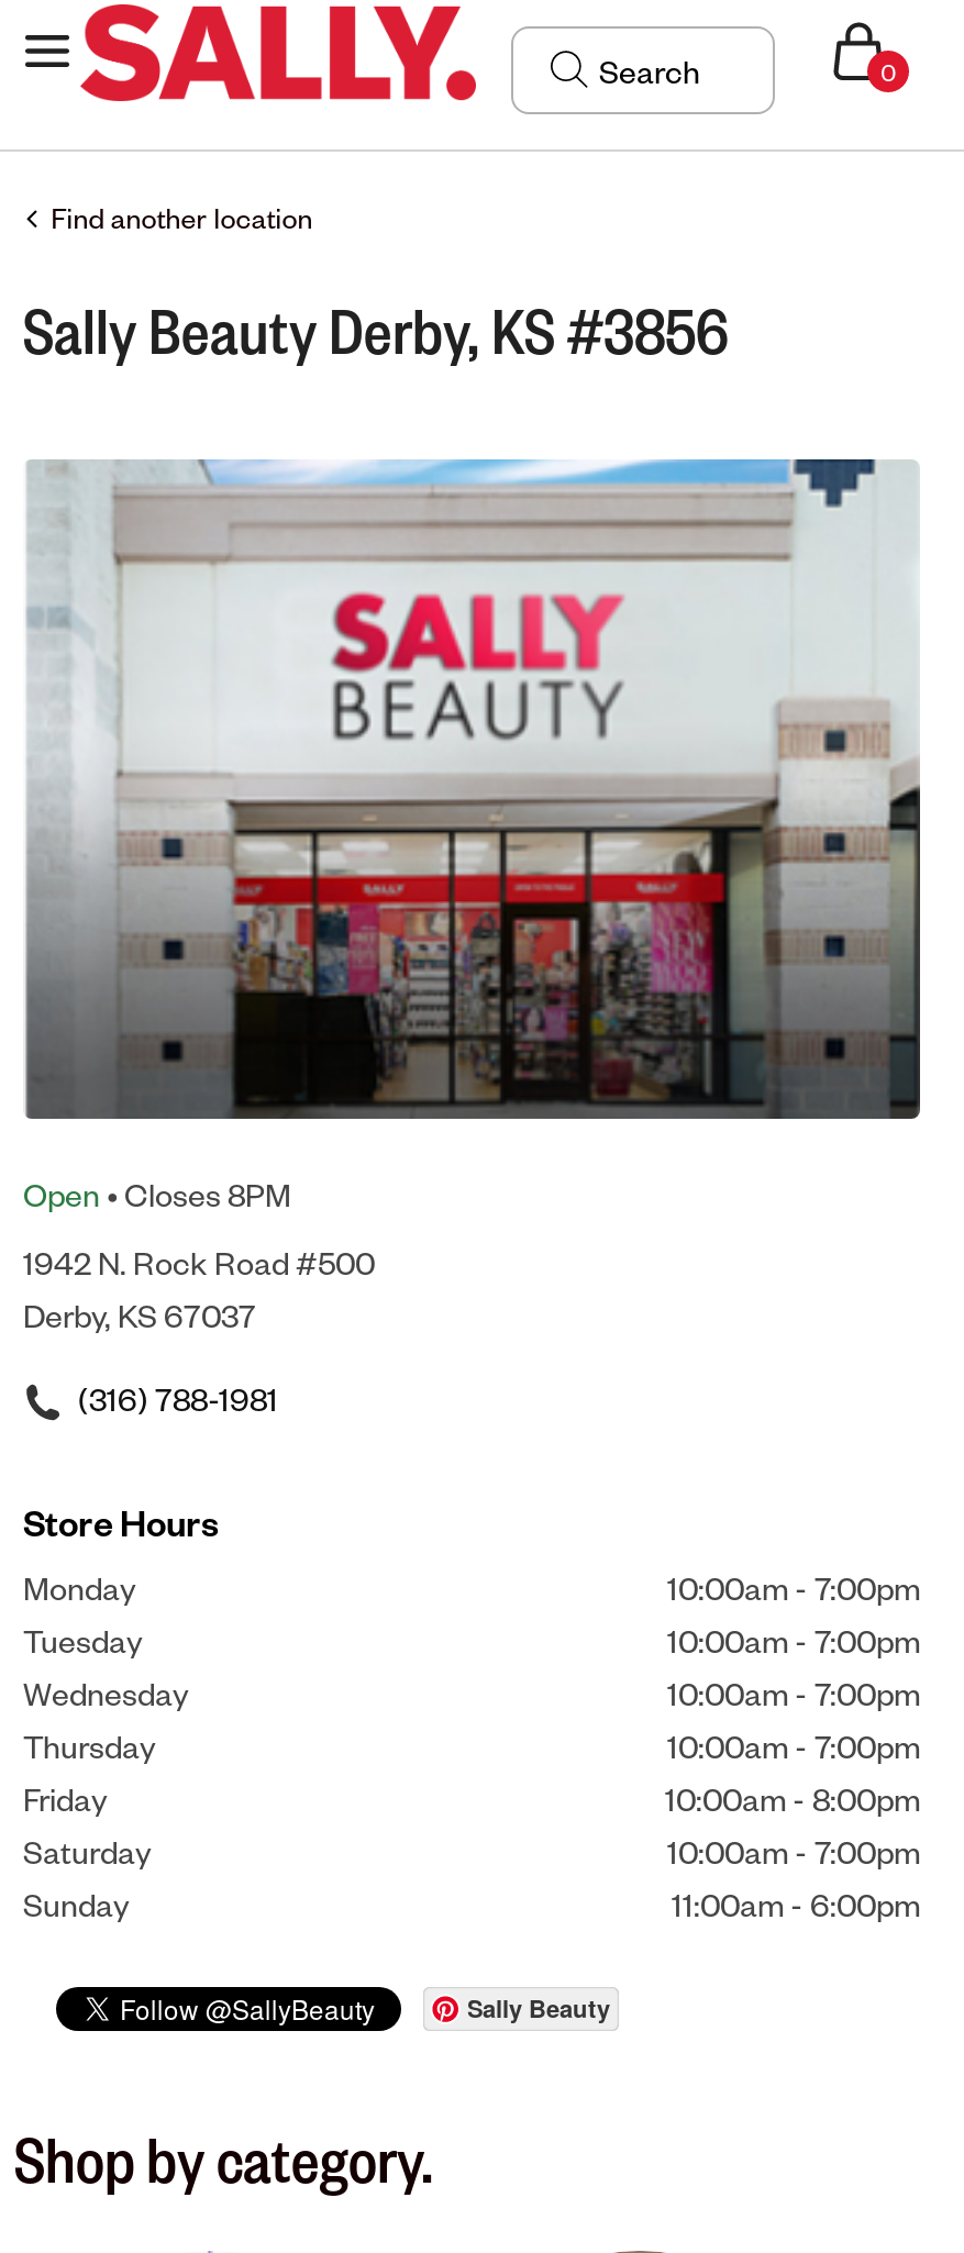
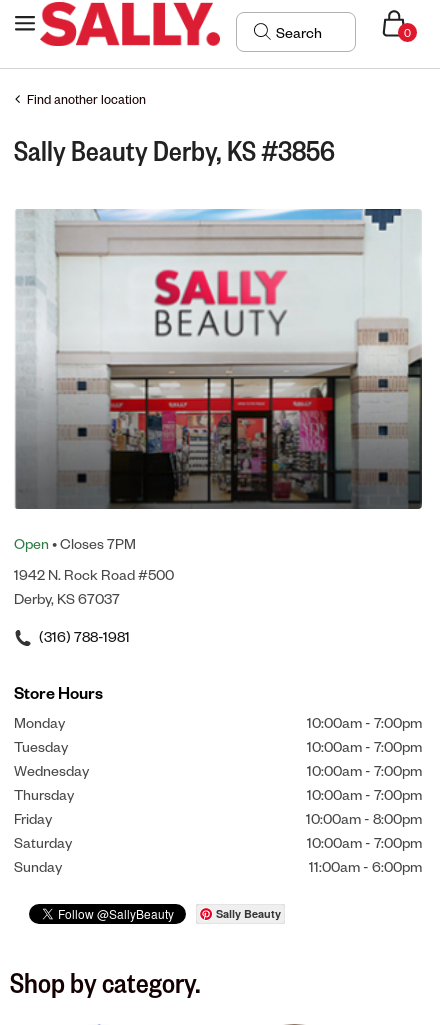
- Open • Closes 8PM
+ Open • Closes 7PM
